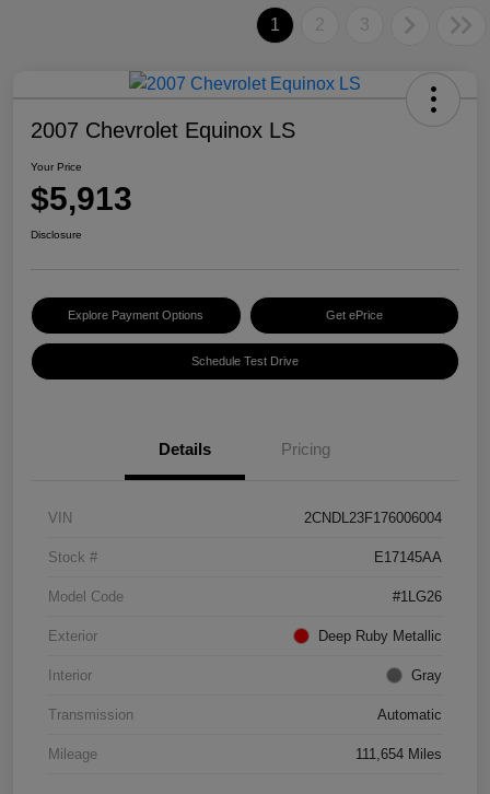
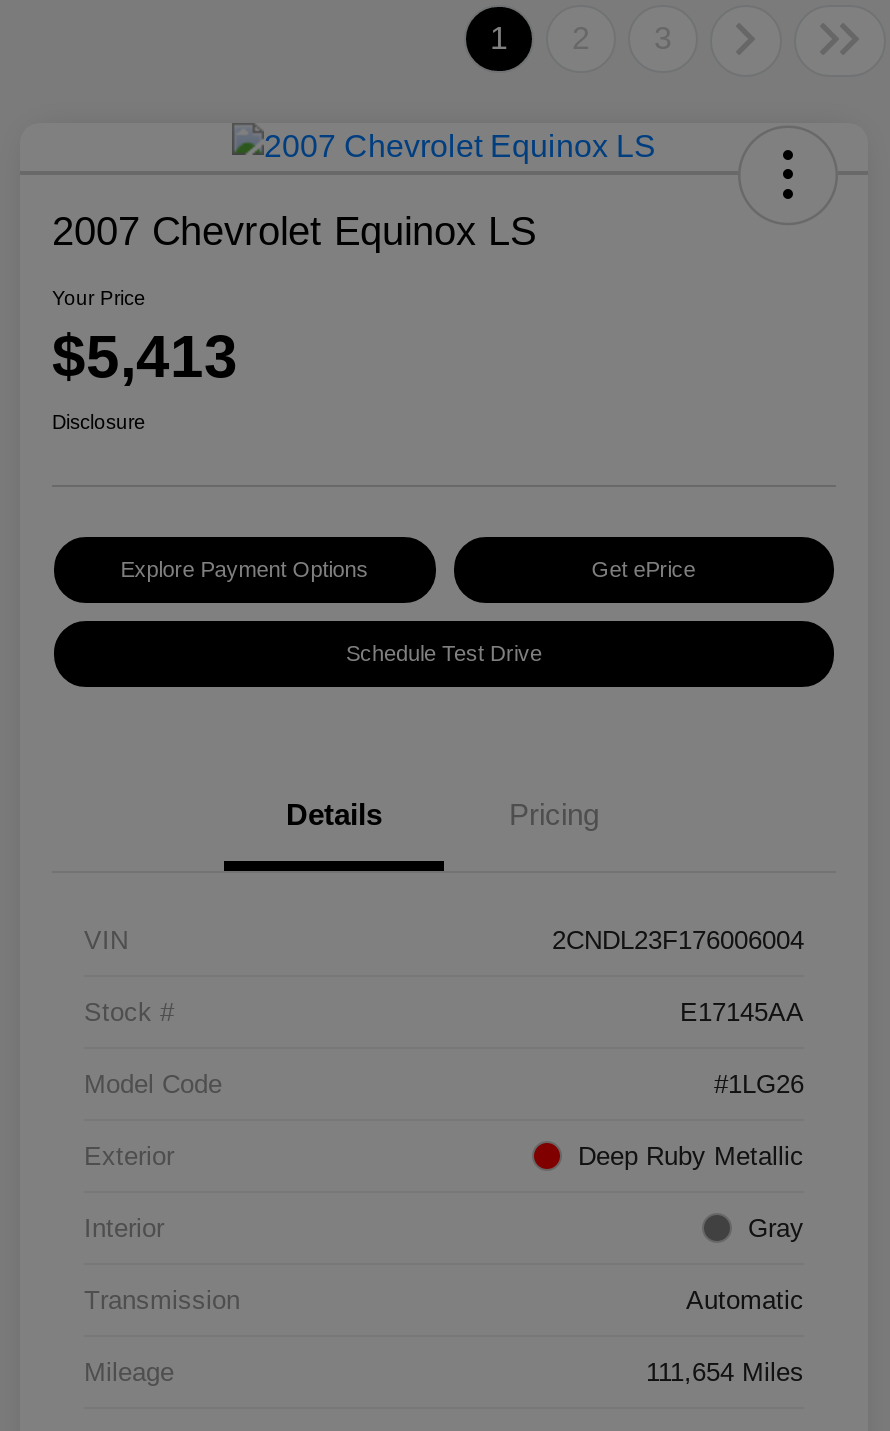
- $5,913
+ $5,413
